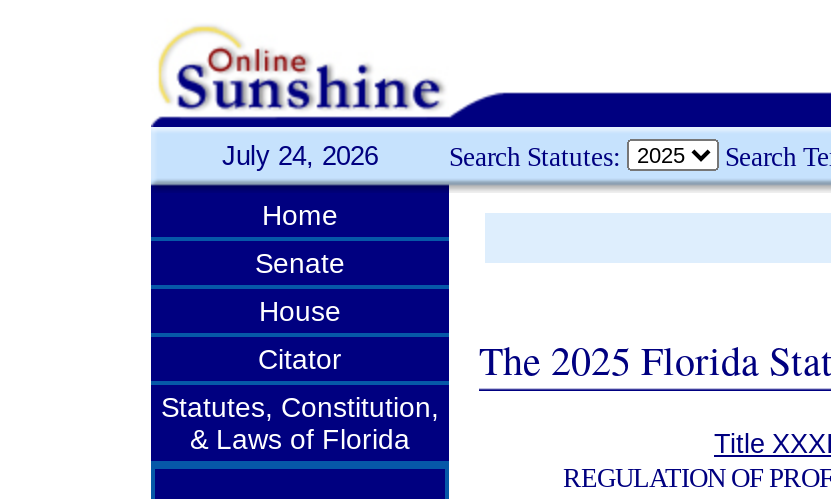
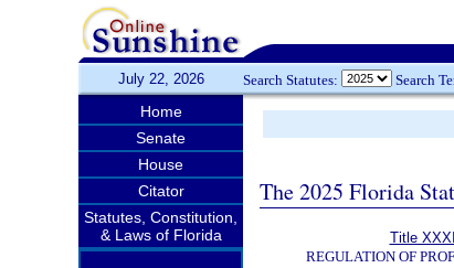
- July 24, 2026
+ July 22, 2026
